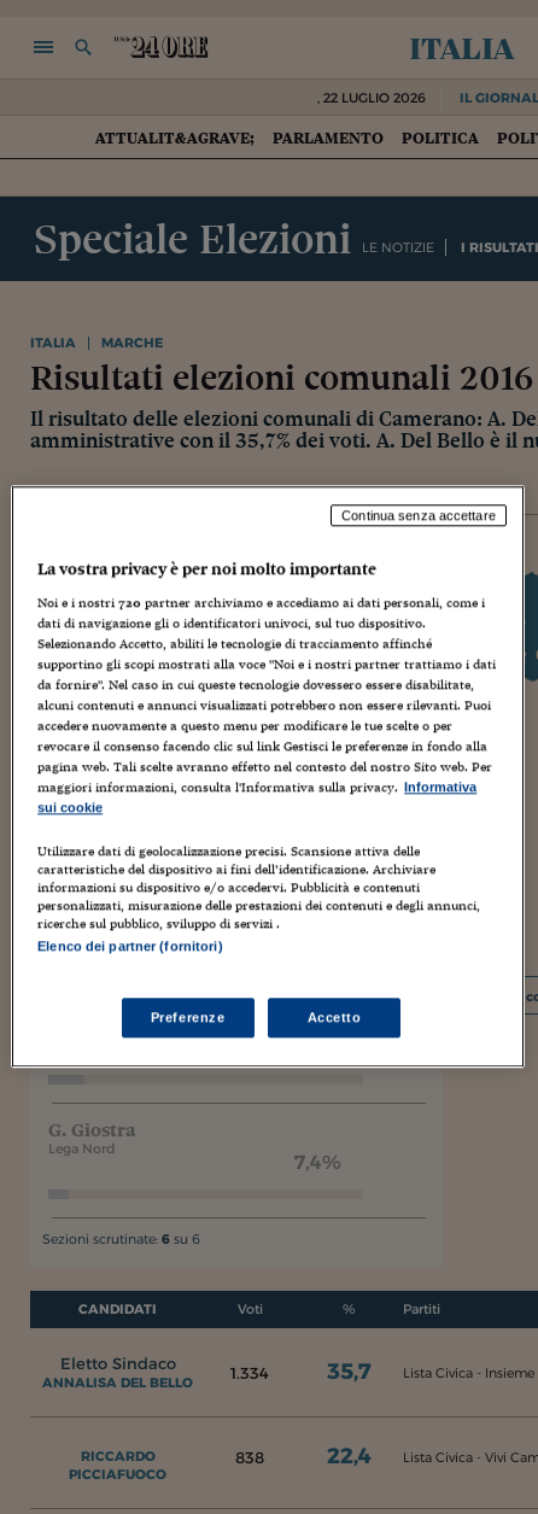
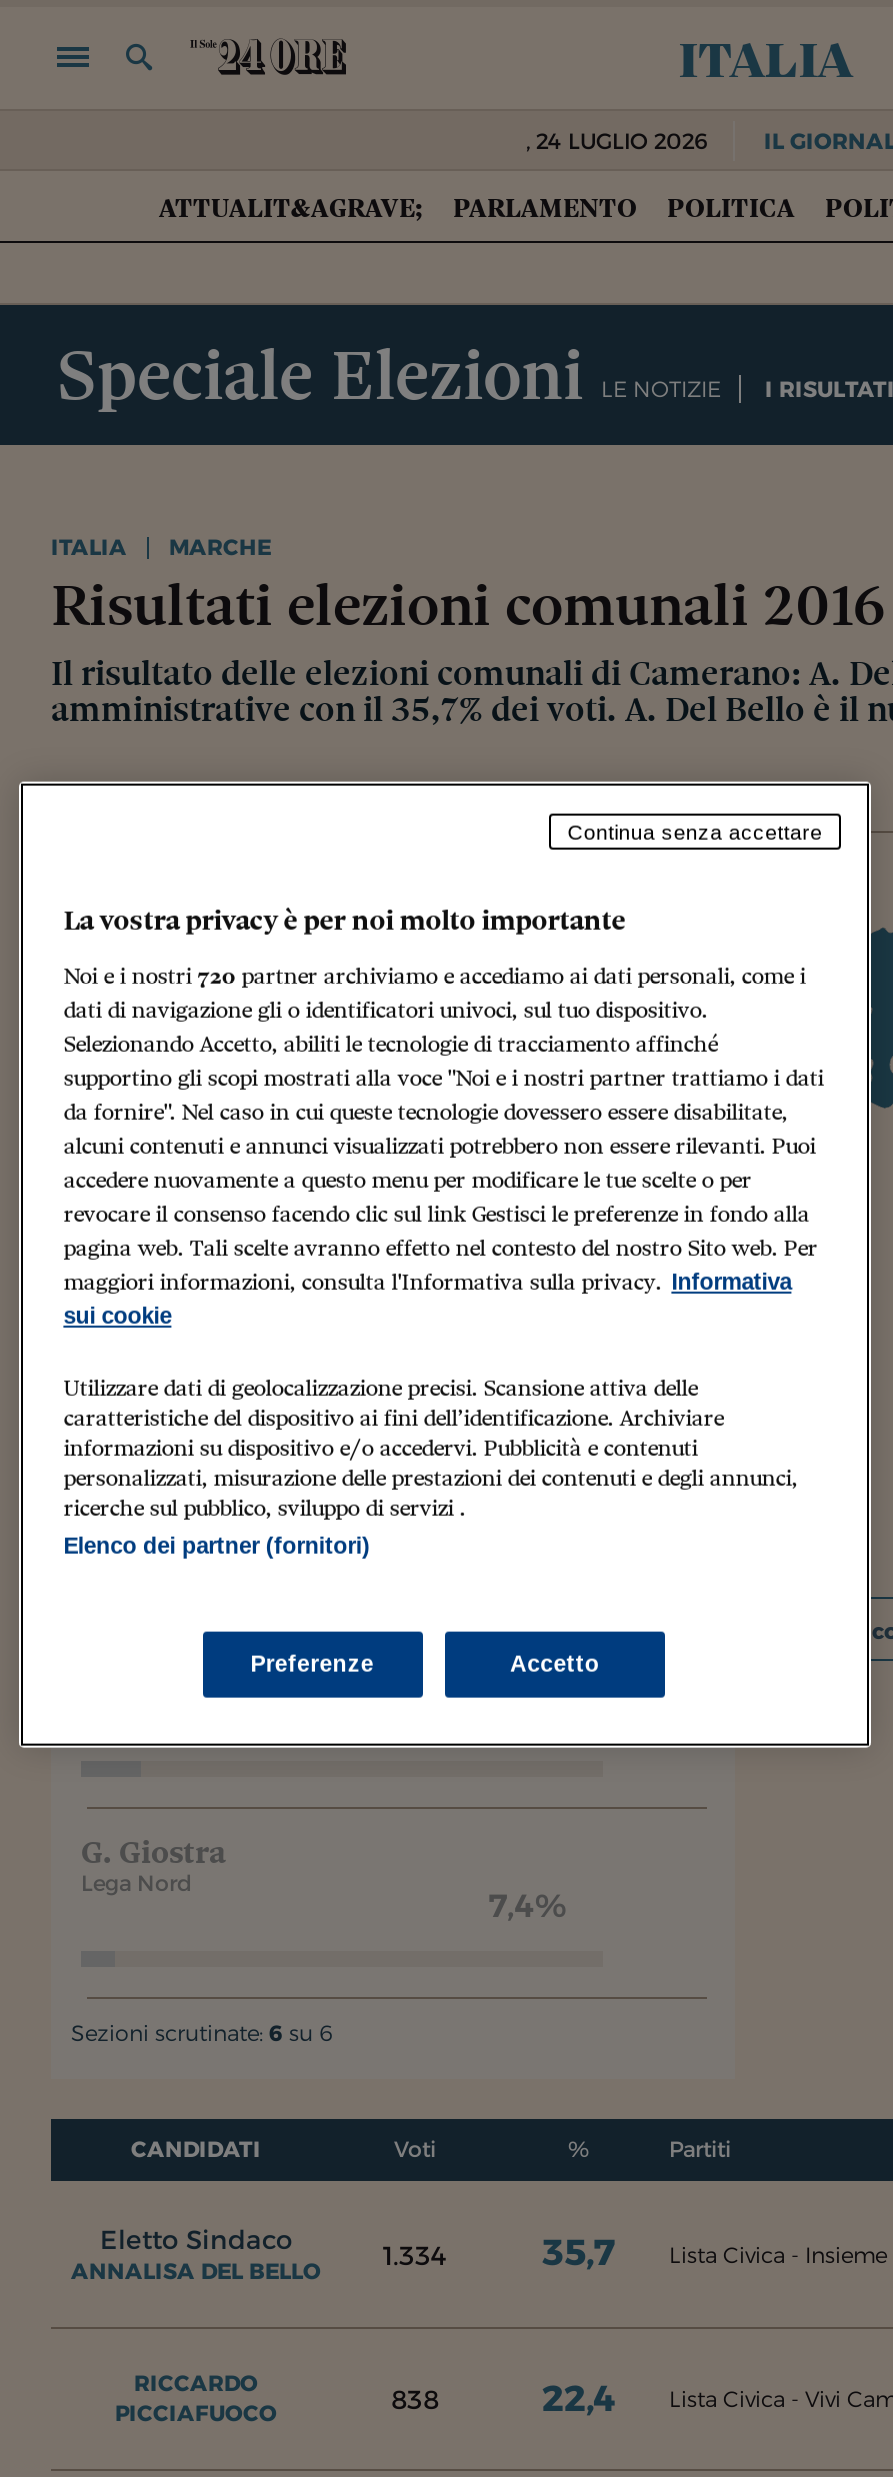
- , 22 LUGLIO 2026
+ , 24 LUGLIO 2026
